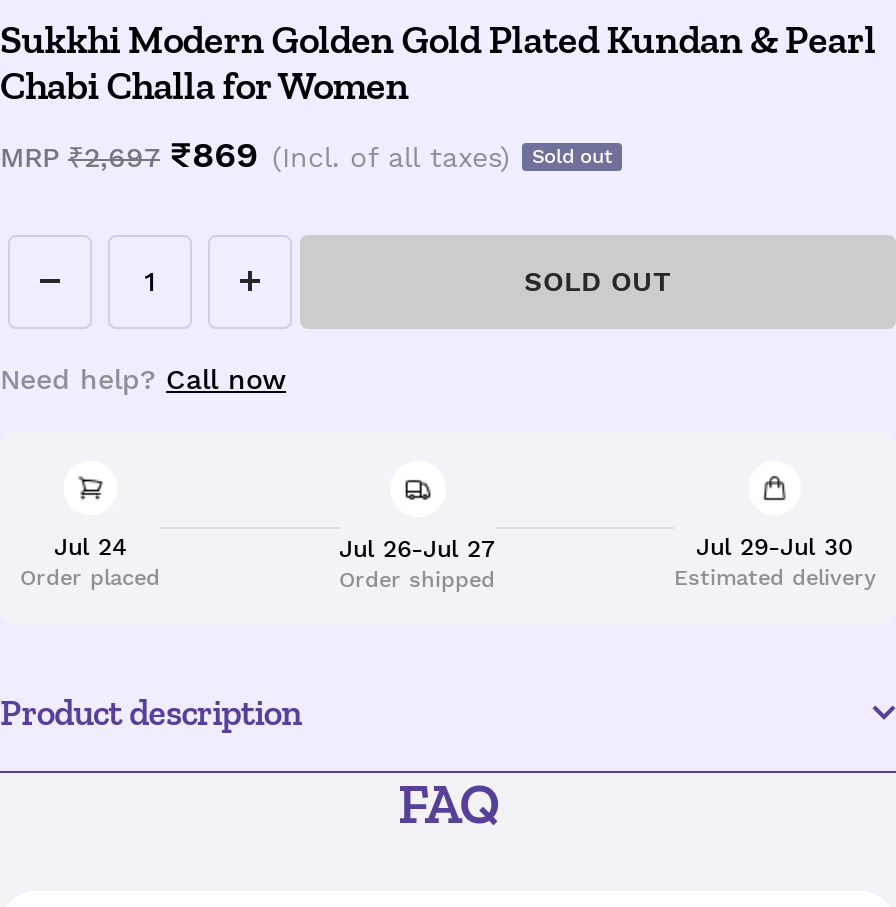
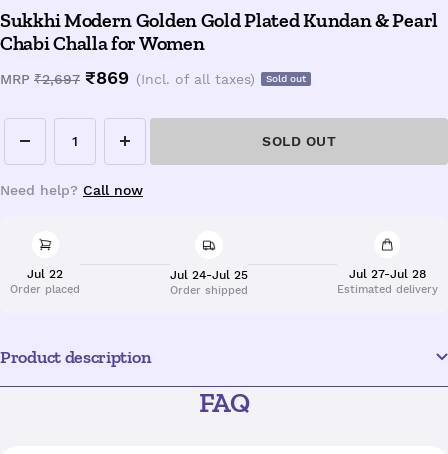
- Jul 24
+ Jul 22

- Jul 26-Jul 27
+ Jul 24-Jul 25

- Jul 29-Jul 30
+ Jul 27-Jul 28
